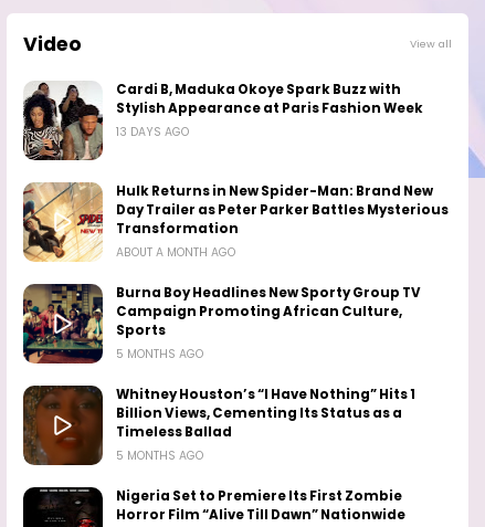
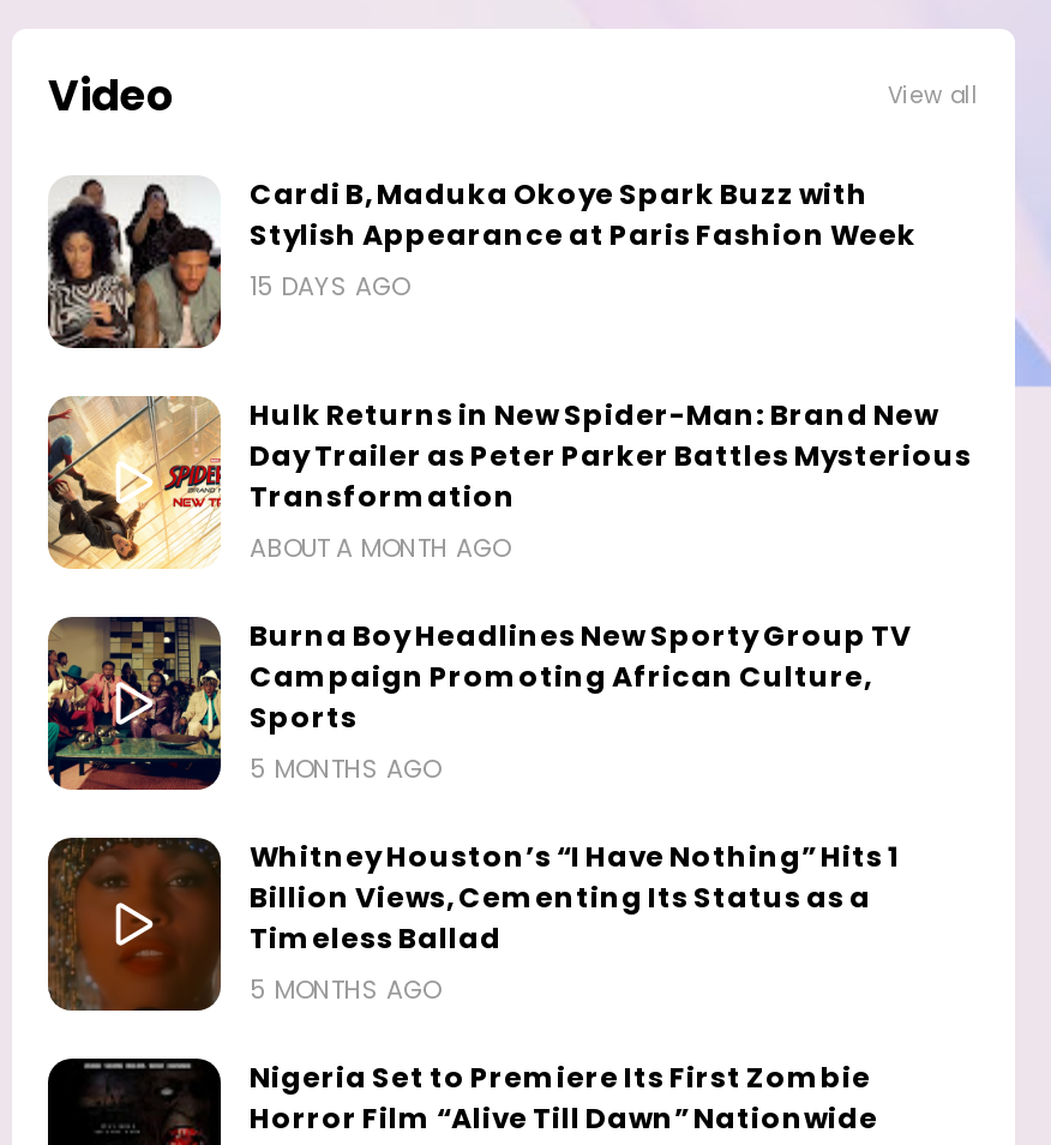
- 13 DAYS AGO
+ 15 DAYS AGO
